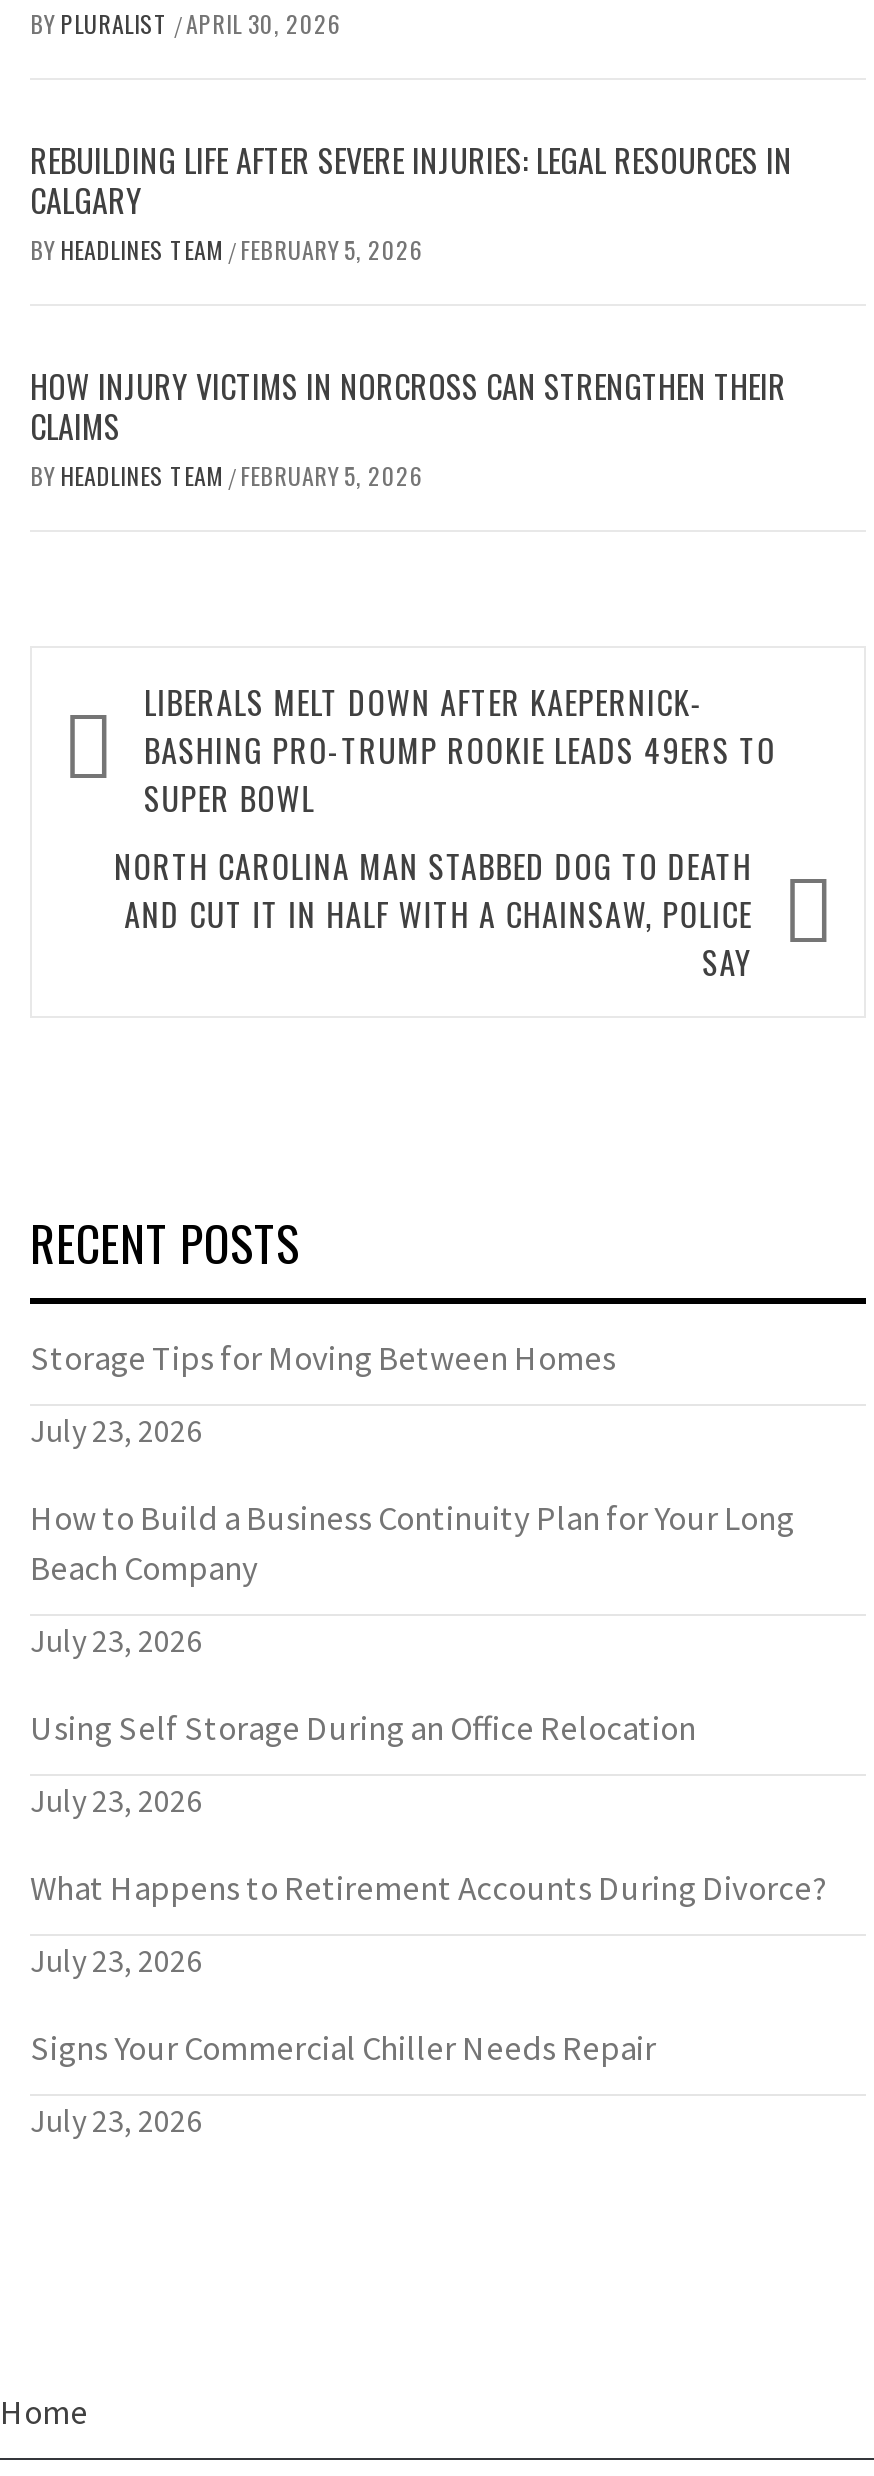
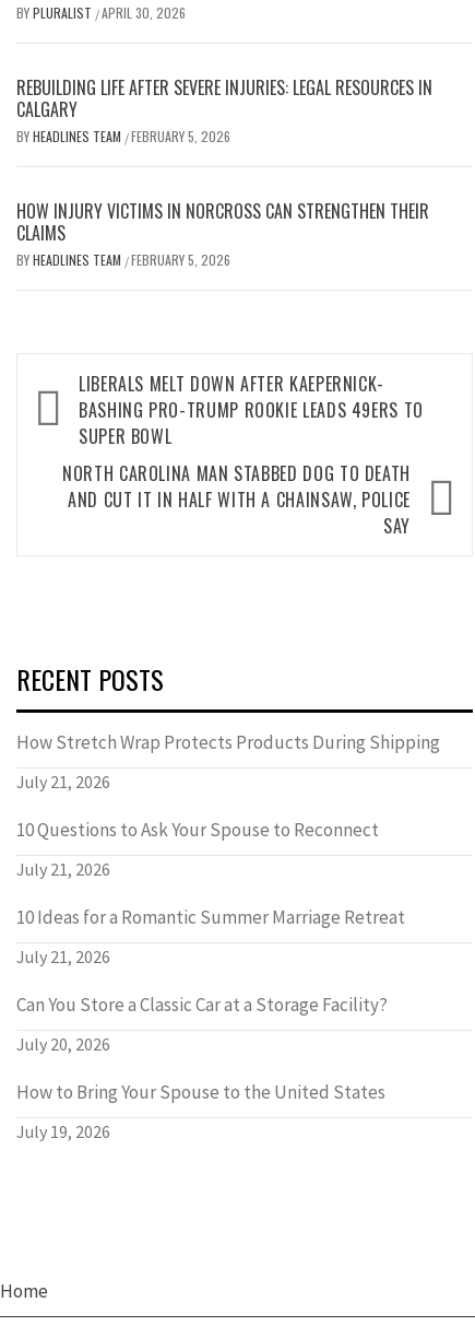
- Storage Tips for Moving Between Homes
+ How Stretch Wrap Protects Products During Shipping

- July 23, 2026
+ July 21, 2026

- How to Build a Business Continuity Plan for Your Long
- Beach Company
+ 10 Questions to Ask Your Spouse to Reconnect

- July 23, 2026
+ July 21, 2026

- Using Self Storage During an Office Relocation
+ 10 Ideas for a Romantic Summer Marriage Retreat

- July 23, 2026
+ July 21, 2026

- What Happens to Retirement Accounts During Divorce?
+ Can You Store a Classic Car at a Storage Facility?

- July 23, 2026
+ July 20, 2026

- Signs Your Commercial Chiller Needs Repair
+ How to Bring Your Spouse to the United States

- July 23, 2026
+ July 19, 2026
